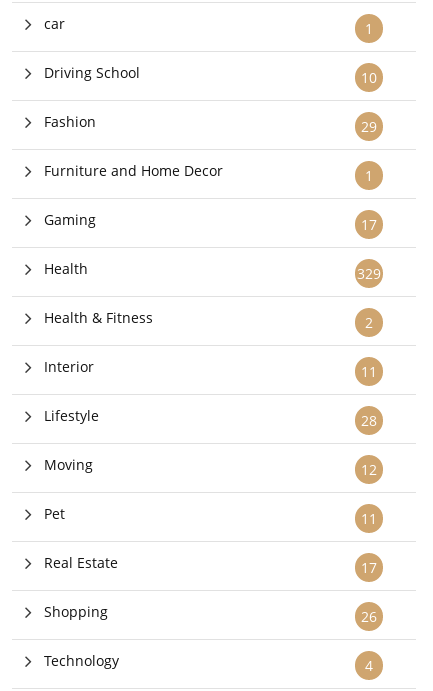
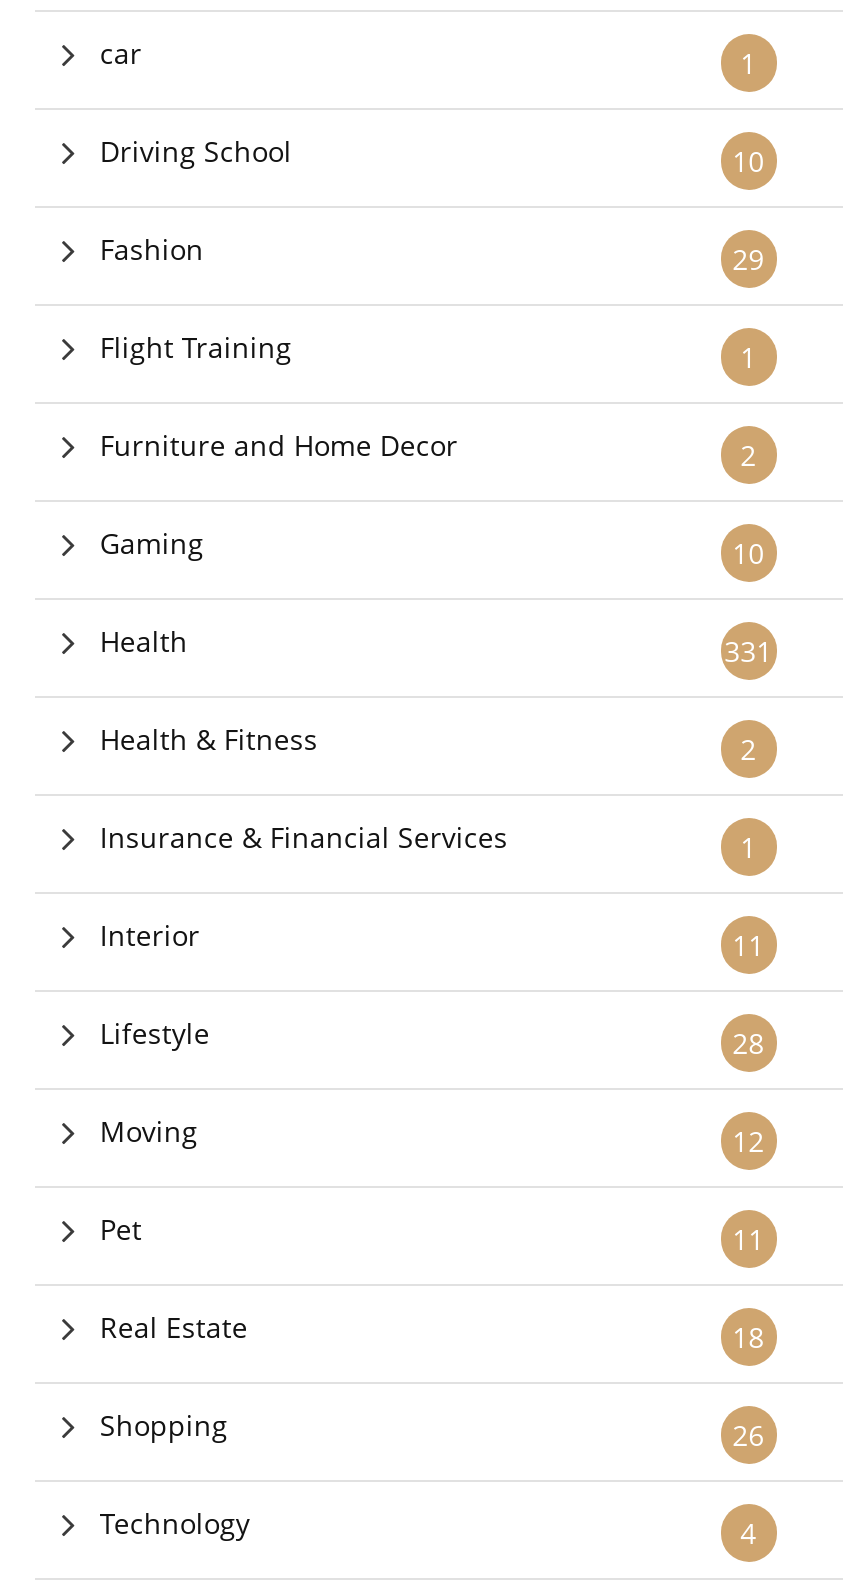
+ Flight Training
+ 2

- 17
+ 10

- 329
+ 331

+ 1
+ Insurance & Financial Services

- 17
+ 18
